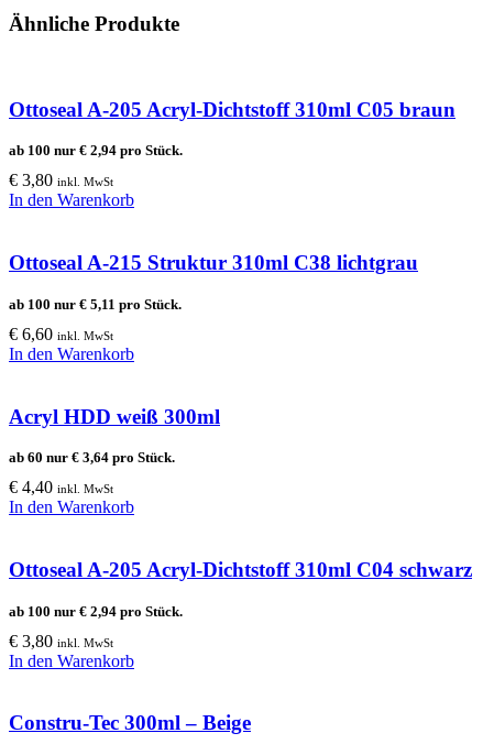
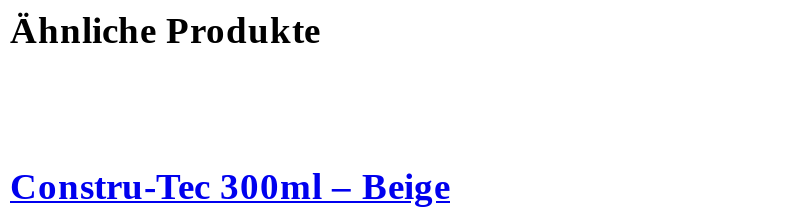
- Ottoseal A-205 Acryl-Dichtstoff 310ml C05 braun
- ab 100 nur €2,94 pro Stück.
- €3,80 inkl. MwSt
- In den Warenkorb
- Ottoseal A-215 Struktur 310ml C38 lichtgrau
- ab 100 nur €5,11 pro Stück.
- €6,60 inkl. MwSt
- In den Warenkorb
- Acryl HDD weiß 300ml
- ab 60 nur €3,64 pro Stück.
- €4,40 inkl. MwSt
- In den Warenkorb
- Ottoseal A-205 Acryl-Dichtstoff 310ml C04 schwarz
- ab 100 nur €2,94 pro Stück.
- €3,80 inkl. MwSt
- In den Warenkorb
